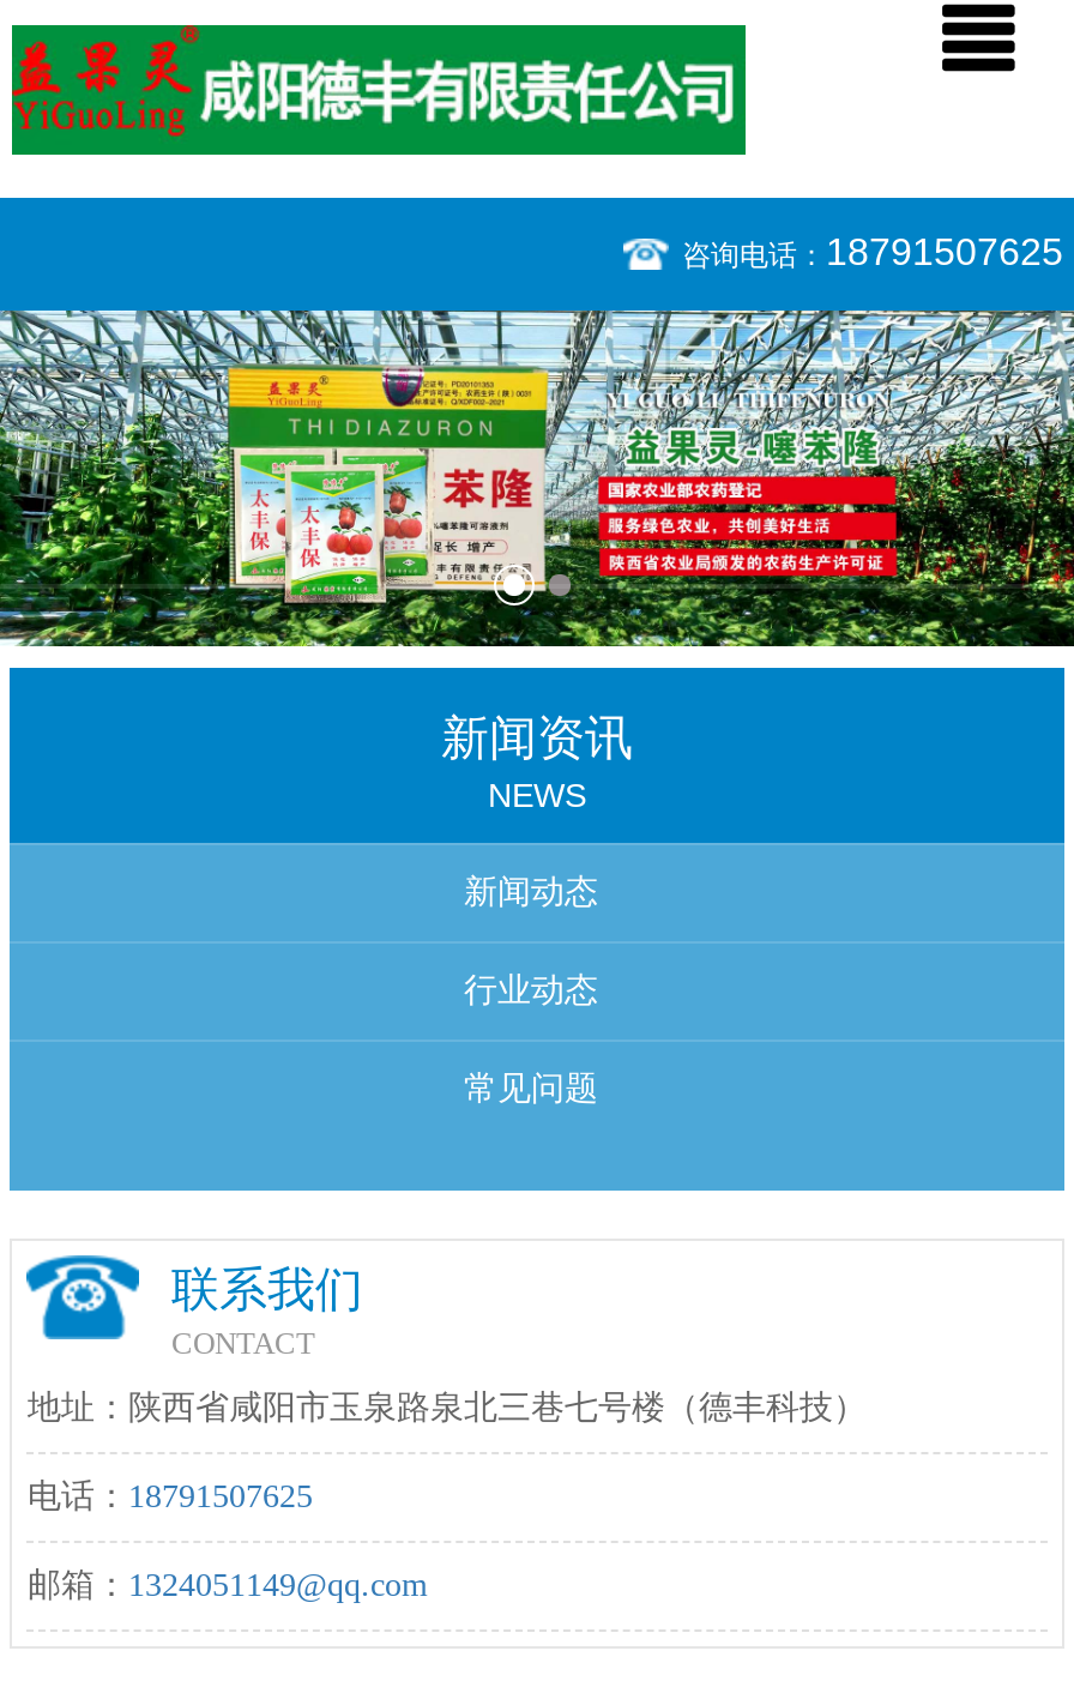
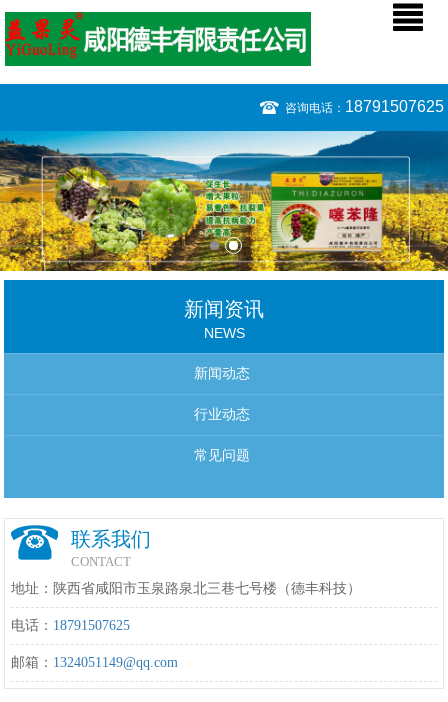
- [image]
+ [image]
